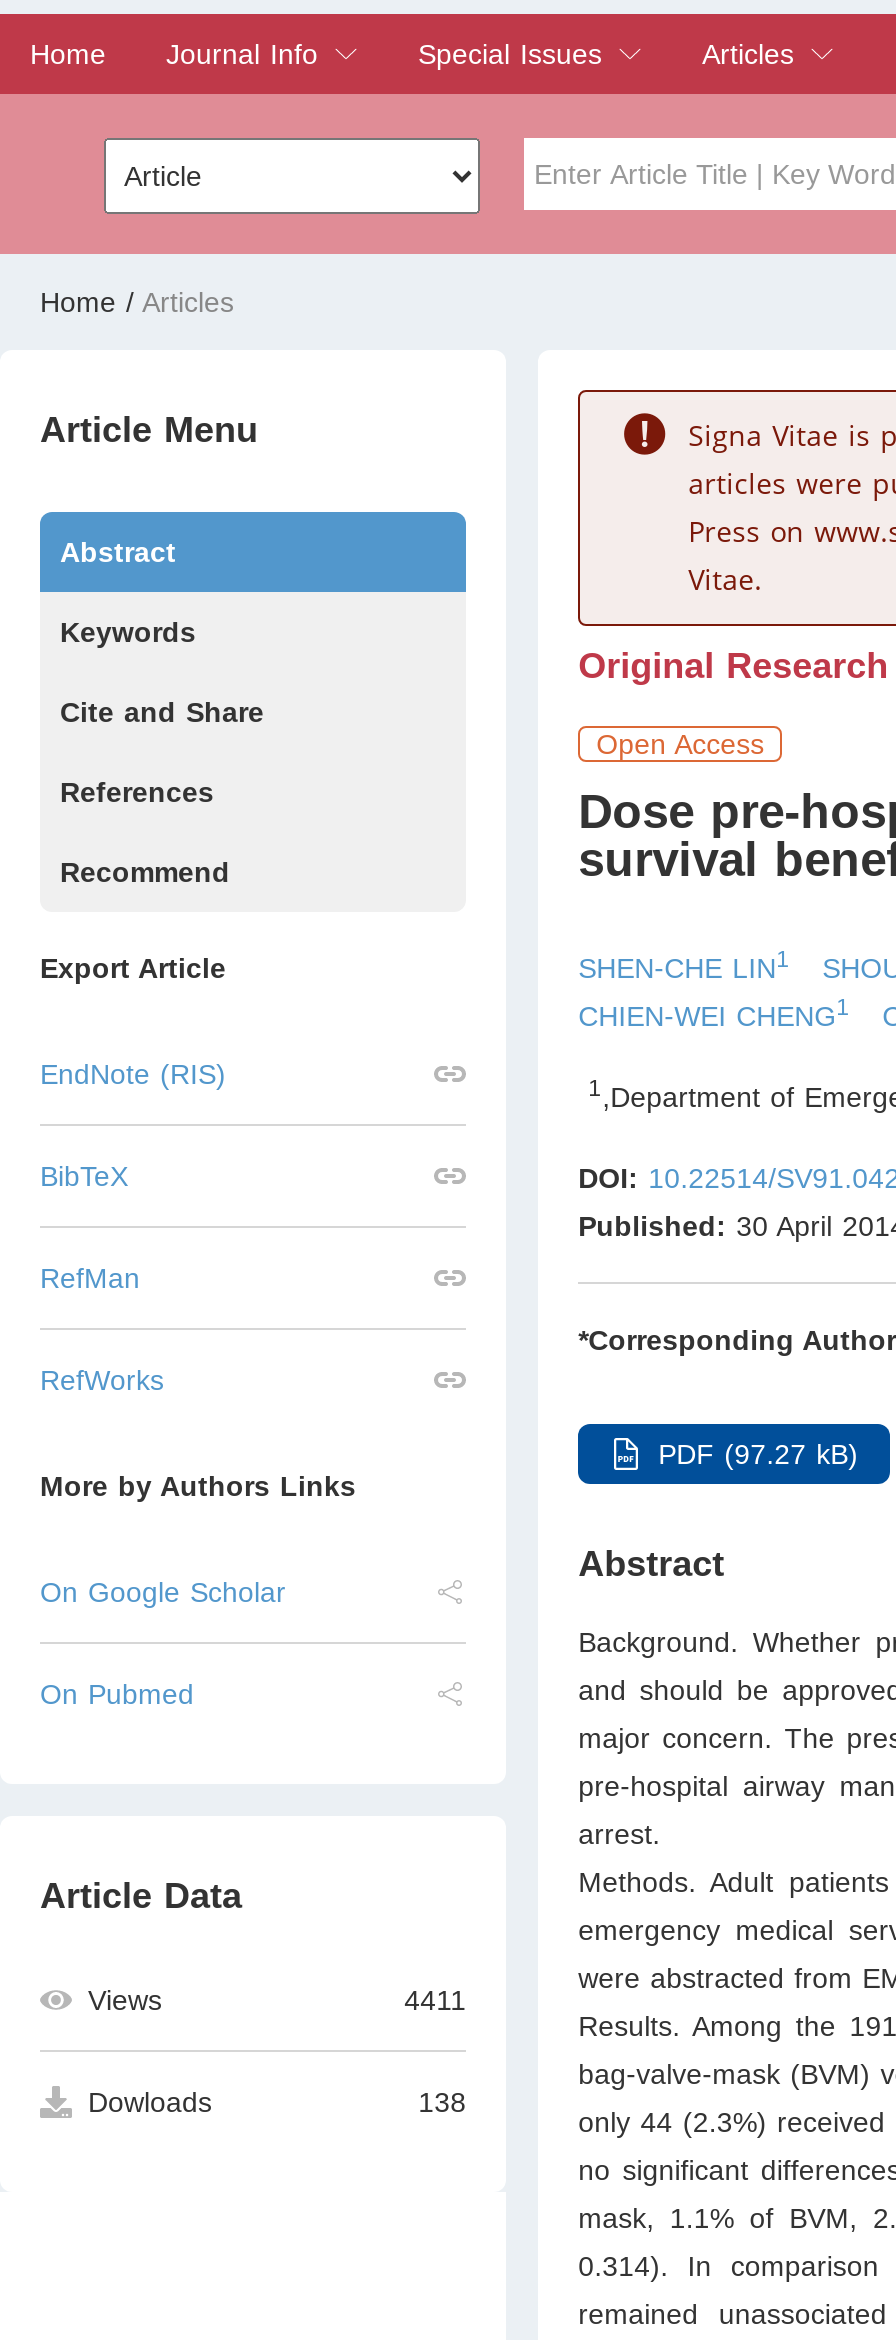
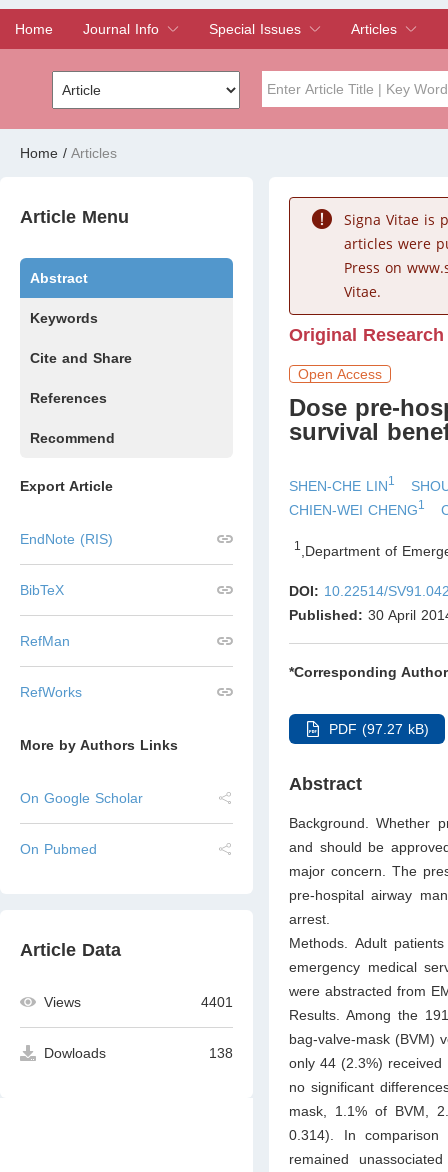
- 4411
+ 4401
